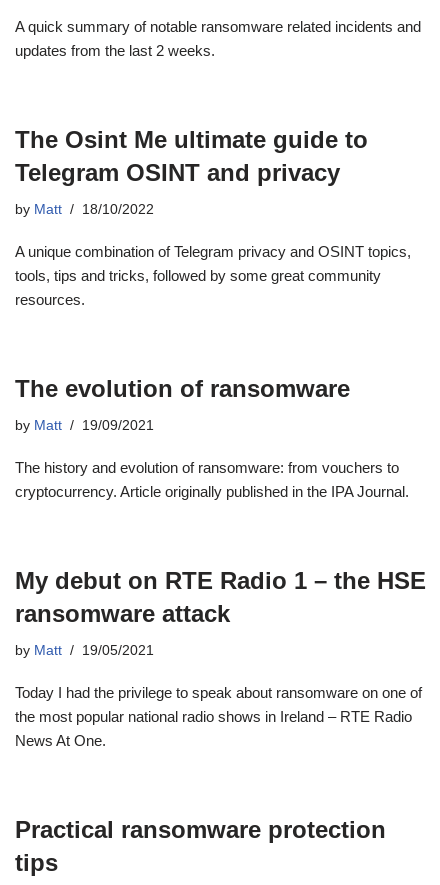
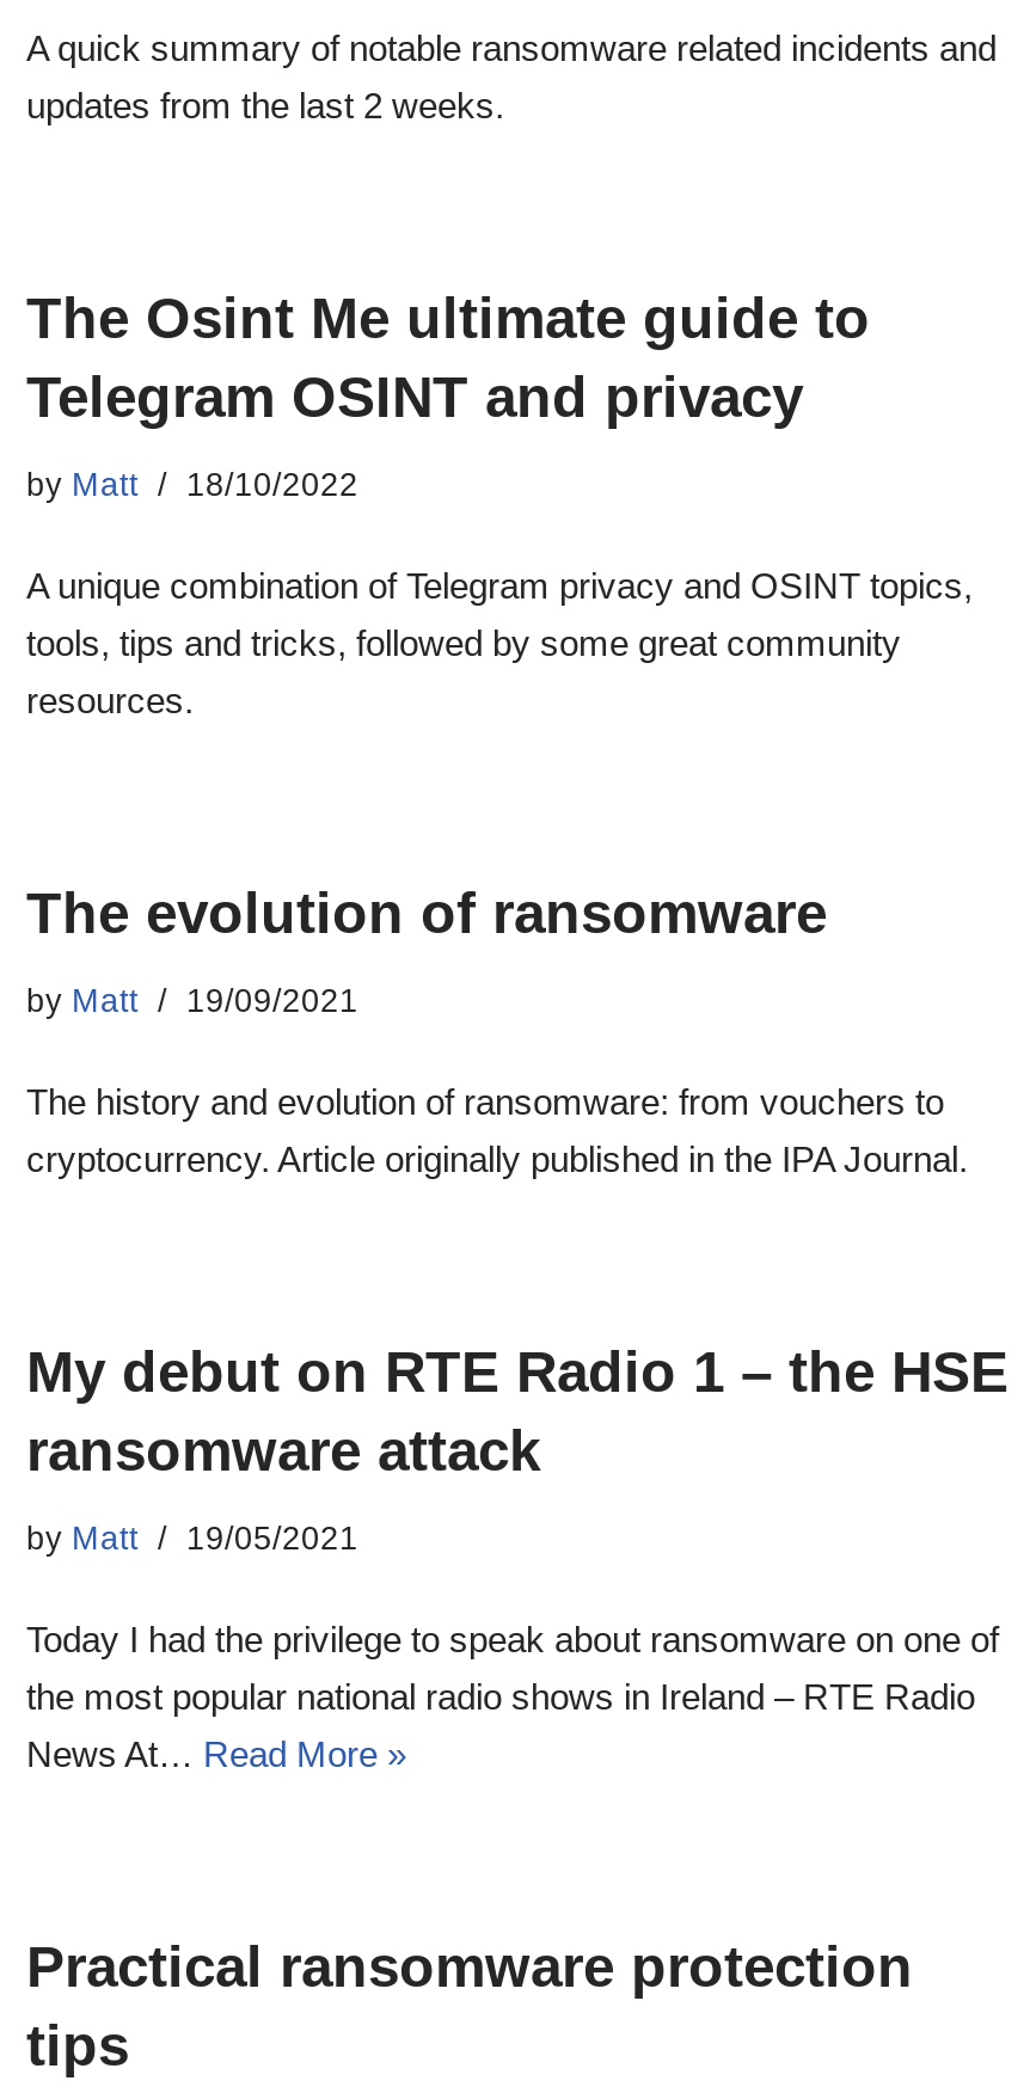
- News At One.
+ News At… Read More »
